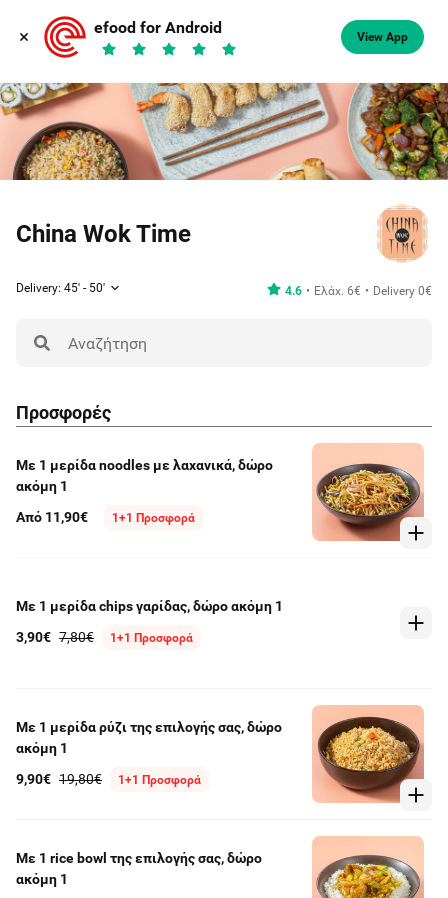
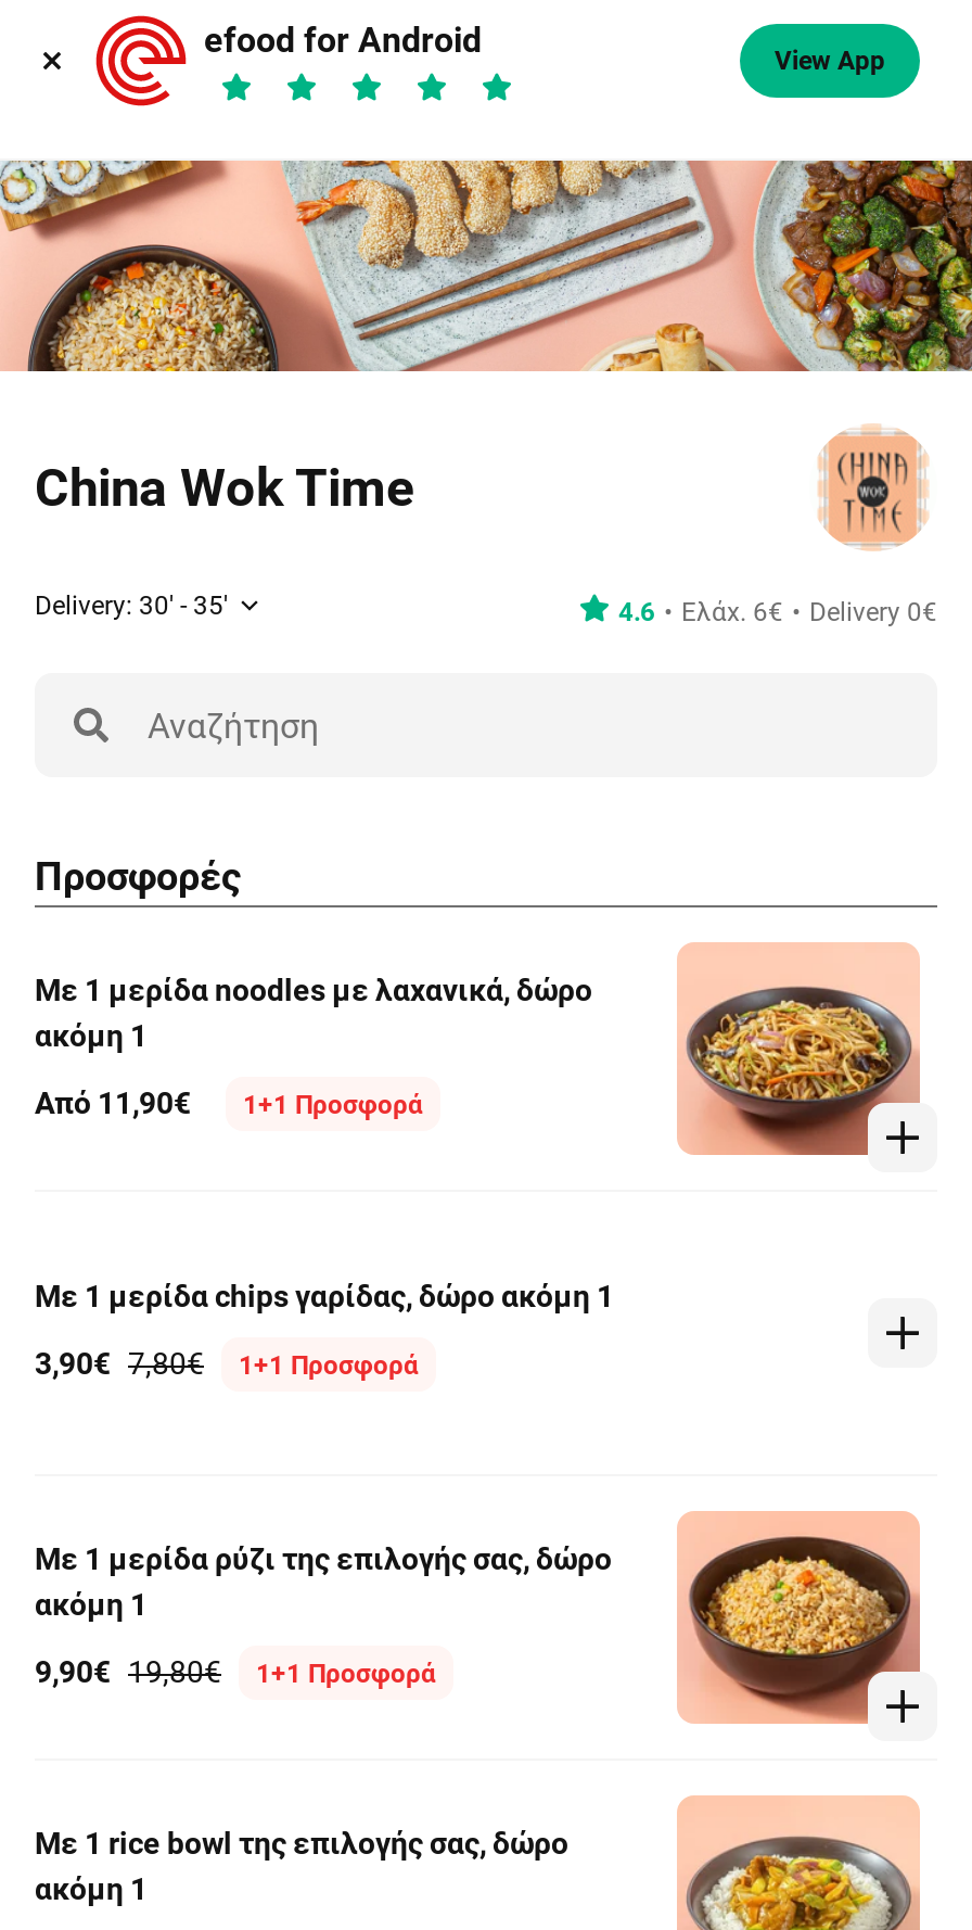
- Delivery: 45' - 50'
+ Delivery: 30' - 35'
